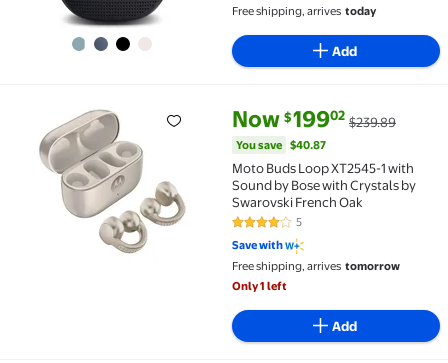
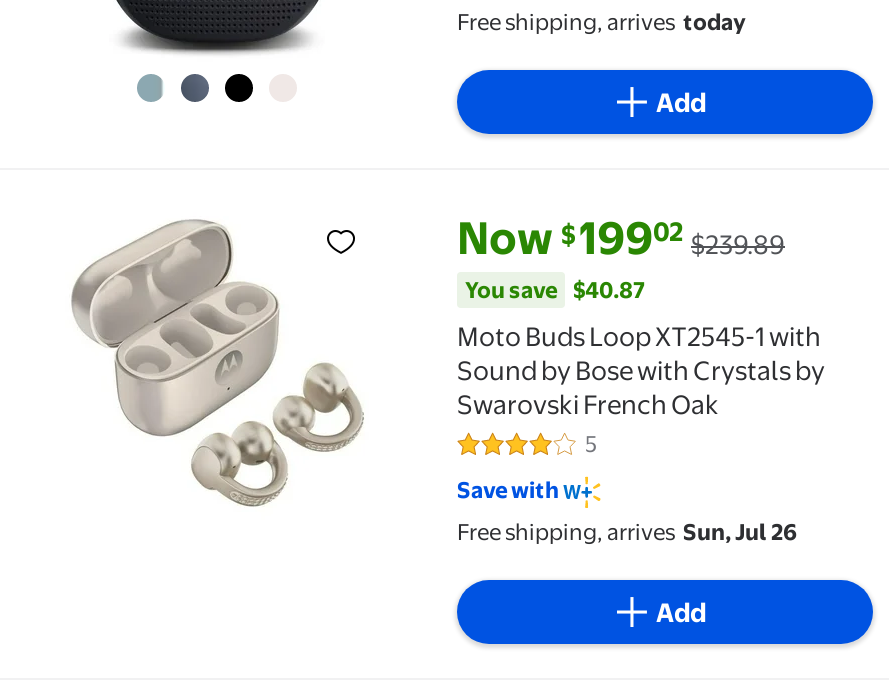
- Free shipping, arrives tomorrow
- Only 1 left
+ Free shipping, arrives Sun, Jul 26
